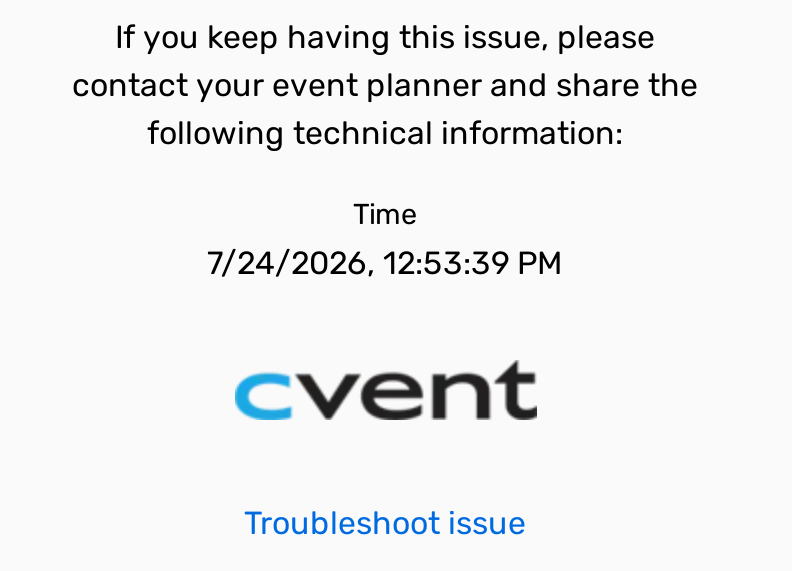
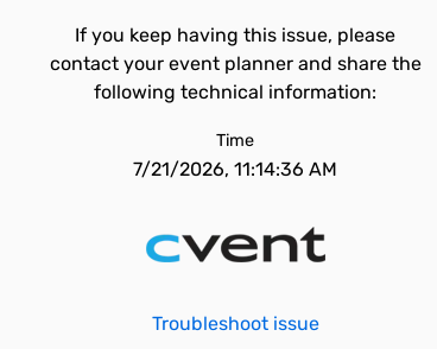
- 7/24/2026, 12:53:39 PM
+ 7/21/2026, 11:14:36 AM
